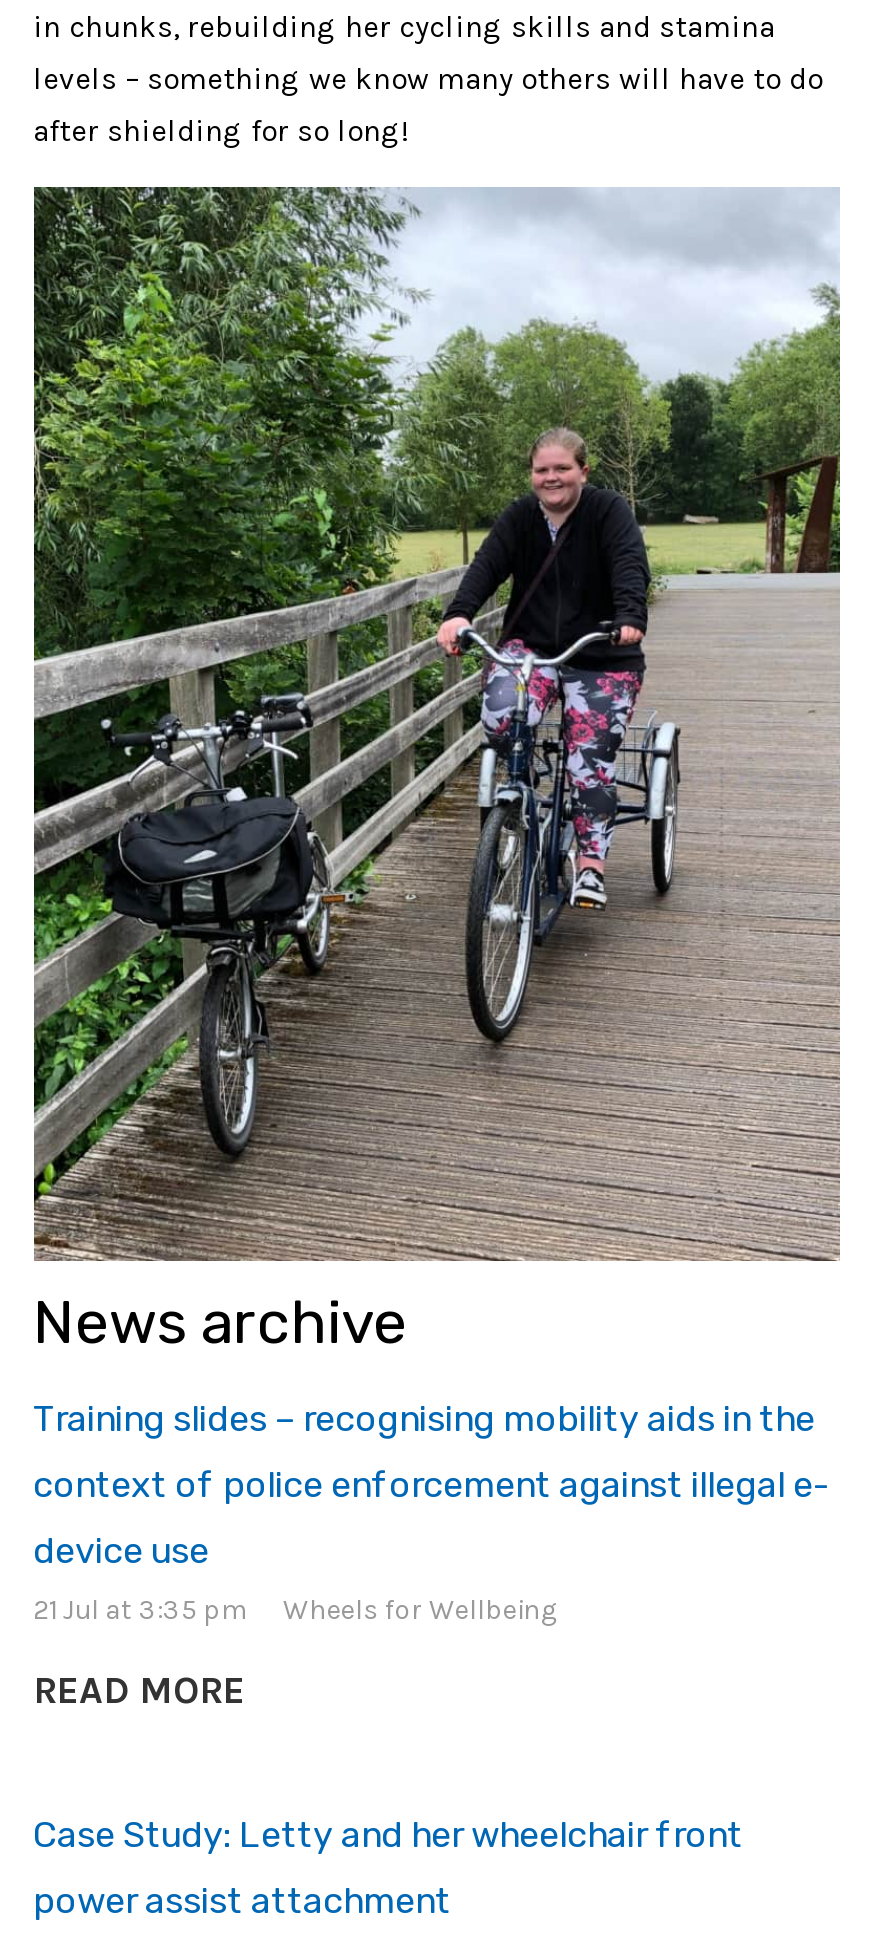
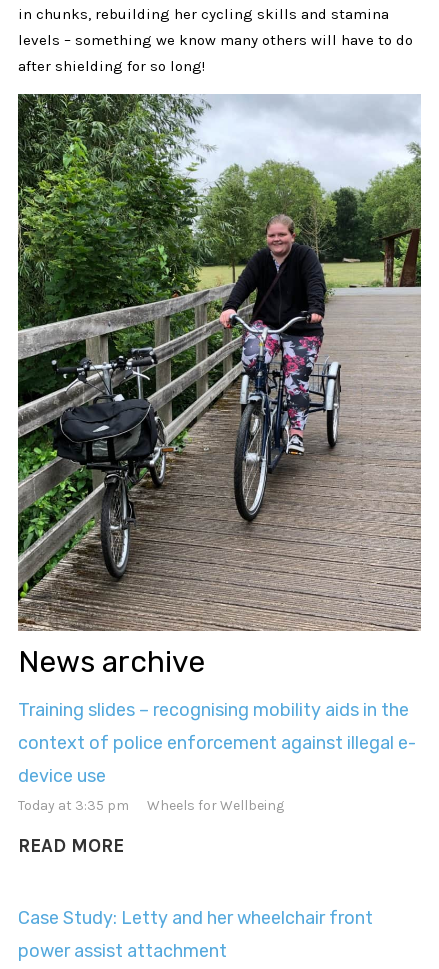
- 21 Jul at 3:35 pm Wheels for Wellbeing
+ Today at 3:35 pm Wheels for Wellbeing
